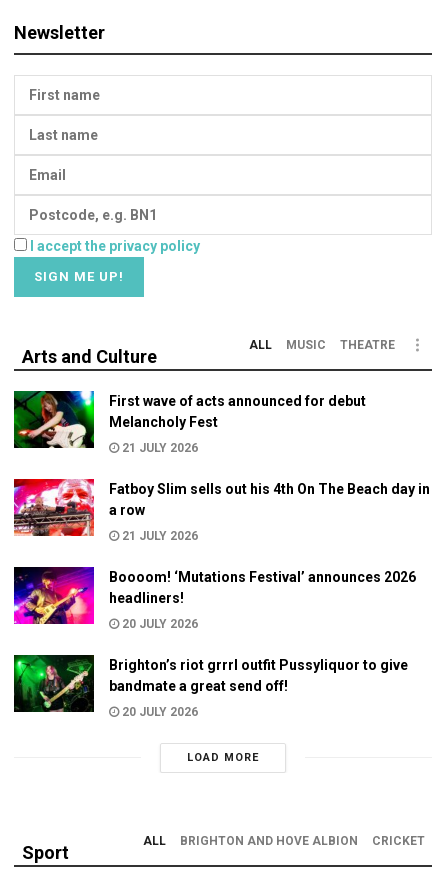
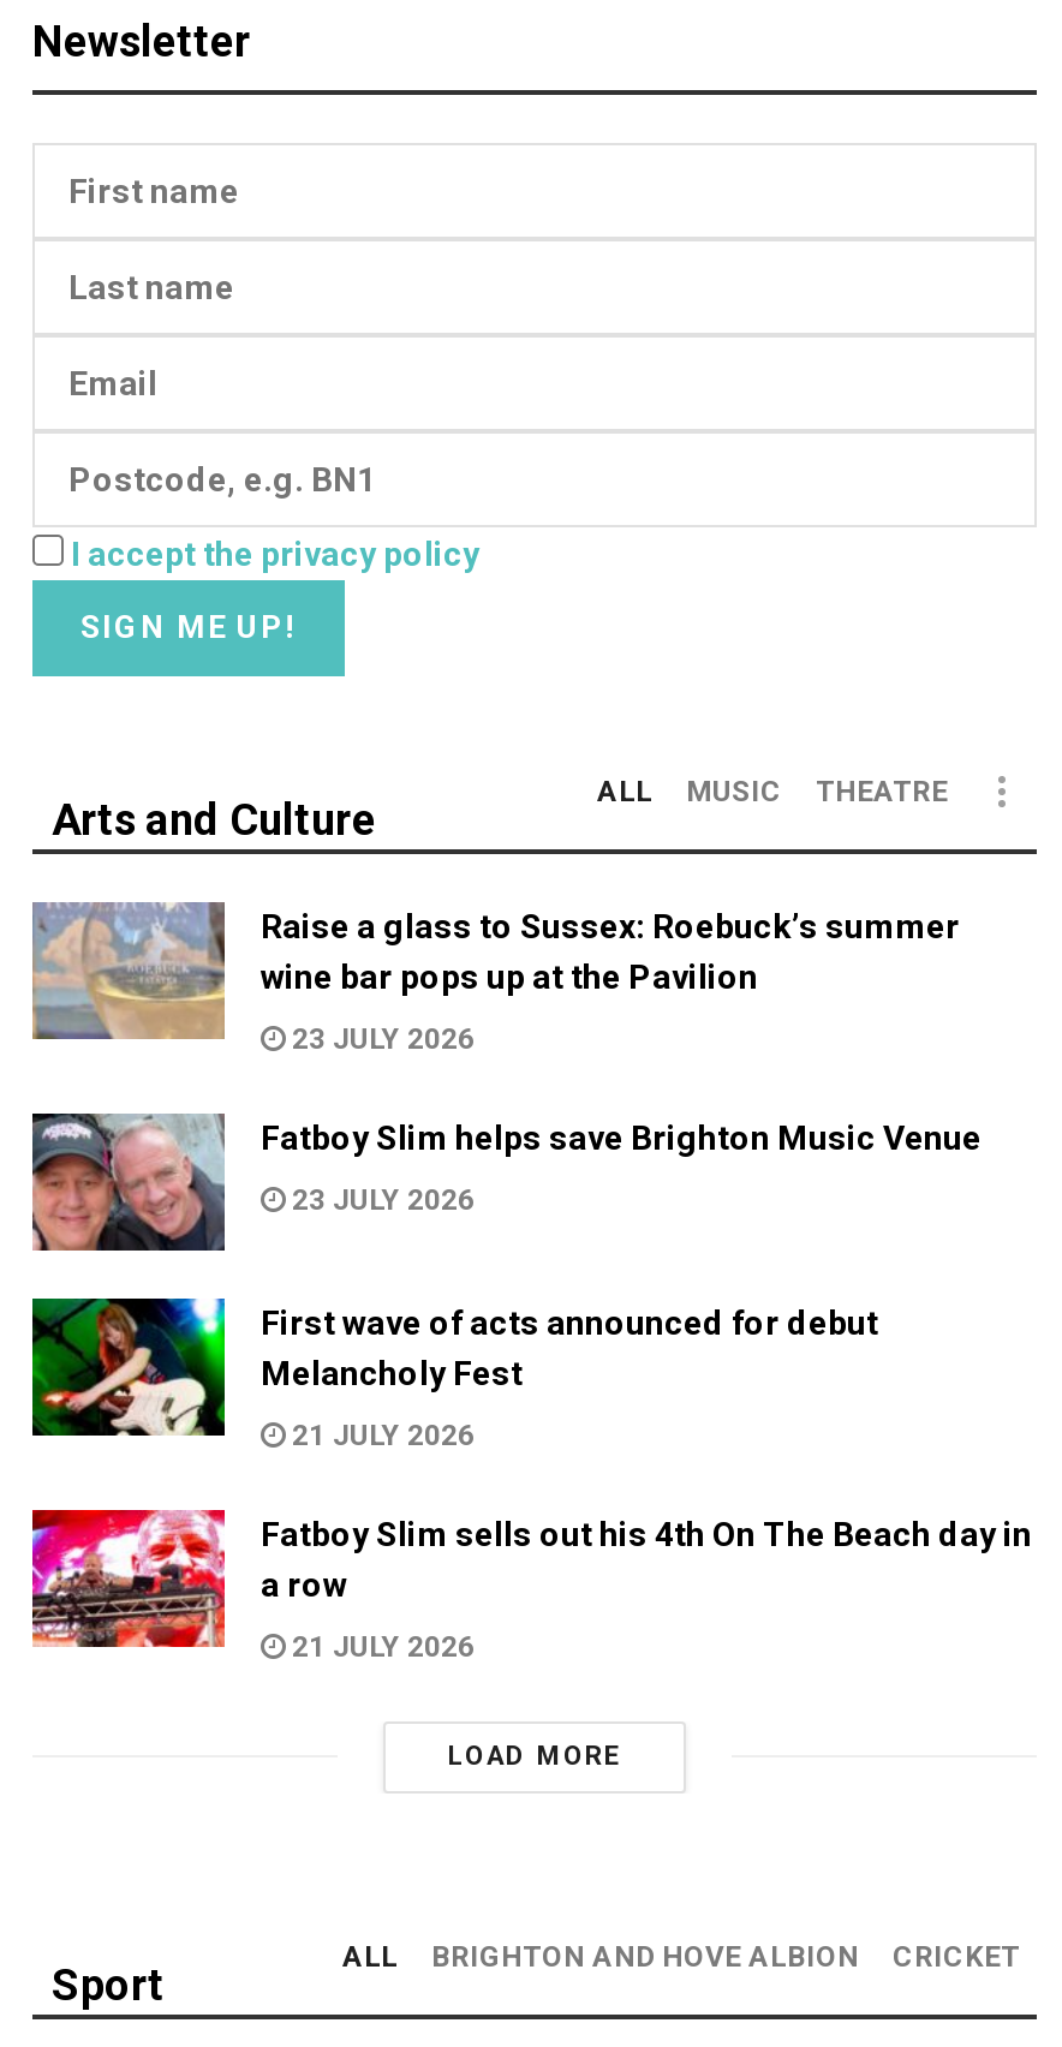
+ [image]

+ [image]
+ Raise a glass to Sussex: Roebuck’s summer
+ wine bar pops up at the Pavilion
+ 23 JULY 2026
+ Fatboy Slim helps save Brighton Music Venue
+ 23 JULY 2026

moved down: [image] | First wave of acts announced for debut | Melancholy Fest | 21 JULY 2026 | Fatboy Slim sells out his 4th On The Beach day in | a row | 21 JULY 2026

- [image]
- Boooom! ‘Mutations Festival’ announces 2026
- headliners!
- 20 JULY 2026
- Brighton’s riot grrrl outfit Pussyliquor to give
- bandmate a great send off!
- 20 JULY 2026

- [image]
